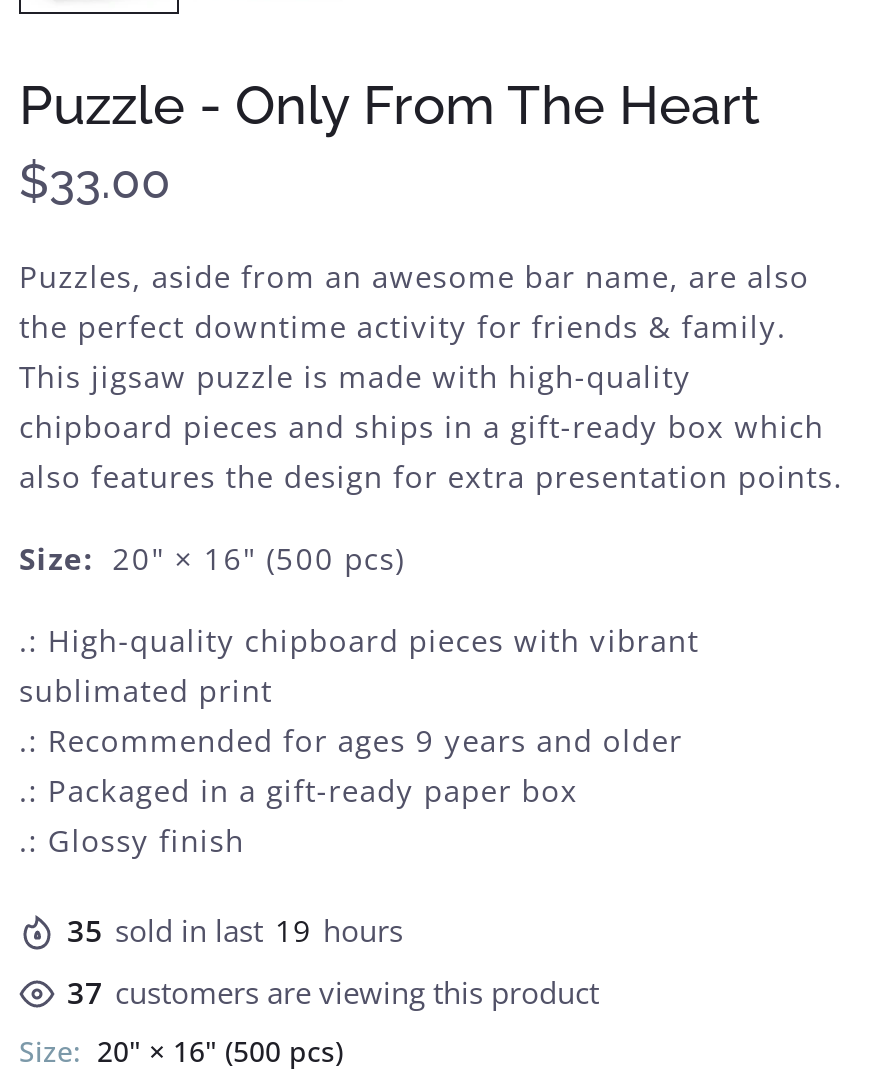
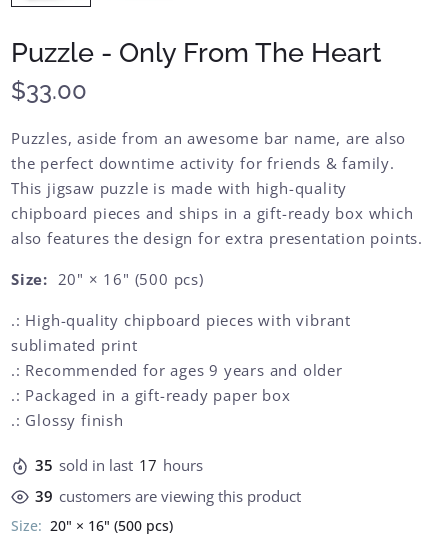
- 35 sold in last 19 hours
+ 35 sold in last 17 hours

- 37 customers are viewing this product
+ 39 customers are viewing this product
